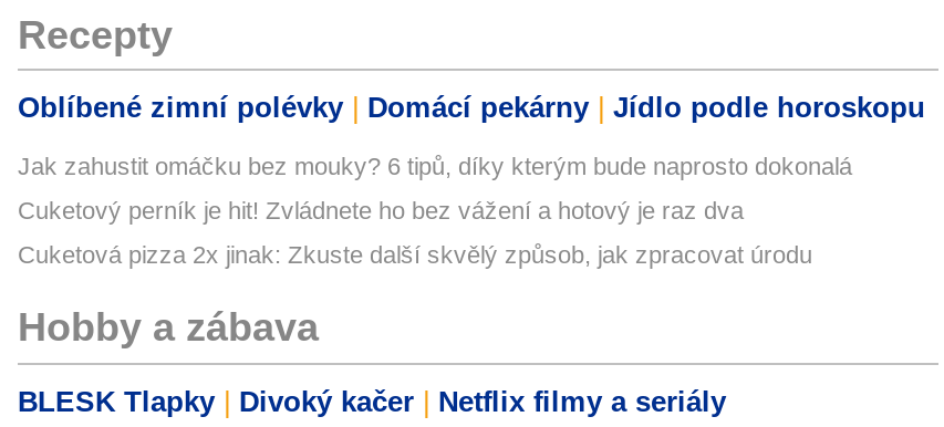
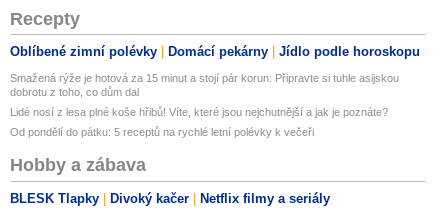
- Jak zahustit omáčku bez mouky? 6 tipů, díky kterým bude naprosto dokonalá
+ Smažená rýže je hotová za 15 minut a stojí pár korun: Připravte si tuhle asijskou
+ dobrotu z toho, co dům dal

- Cuketový perník je hit! Zvládnete ho bez vážení a hotový je raz dva
+ Lidé nosí z lesa plné koše hřibů! Víte, které jsou nejchutnější a jak je poznáte?

- Cuketová pizza 2x jinak: Zkuste další skvělý způsob, jak zpracovat úrodu
+ Od pondělí do pátku: 5 receptů na rychlé letní polévky k večeři
